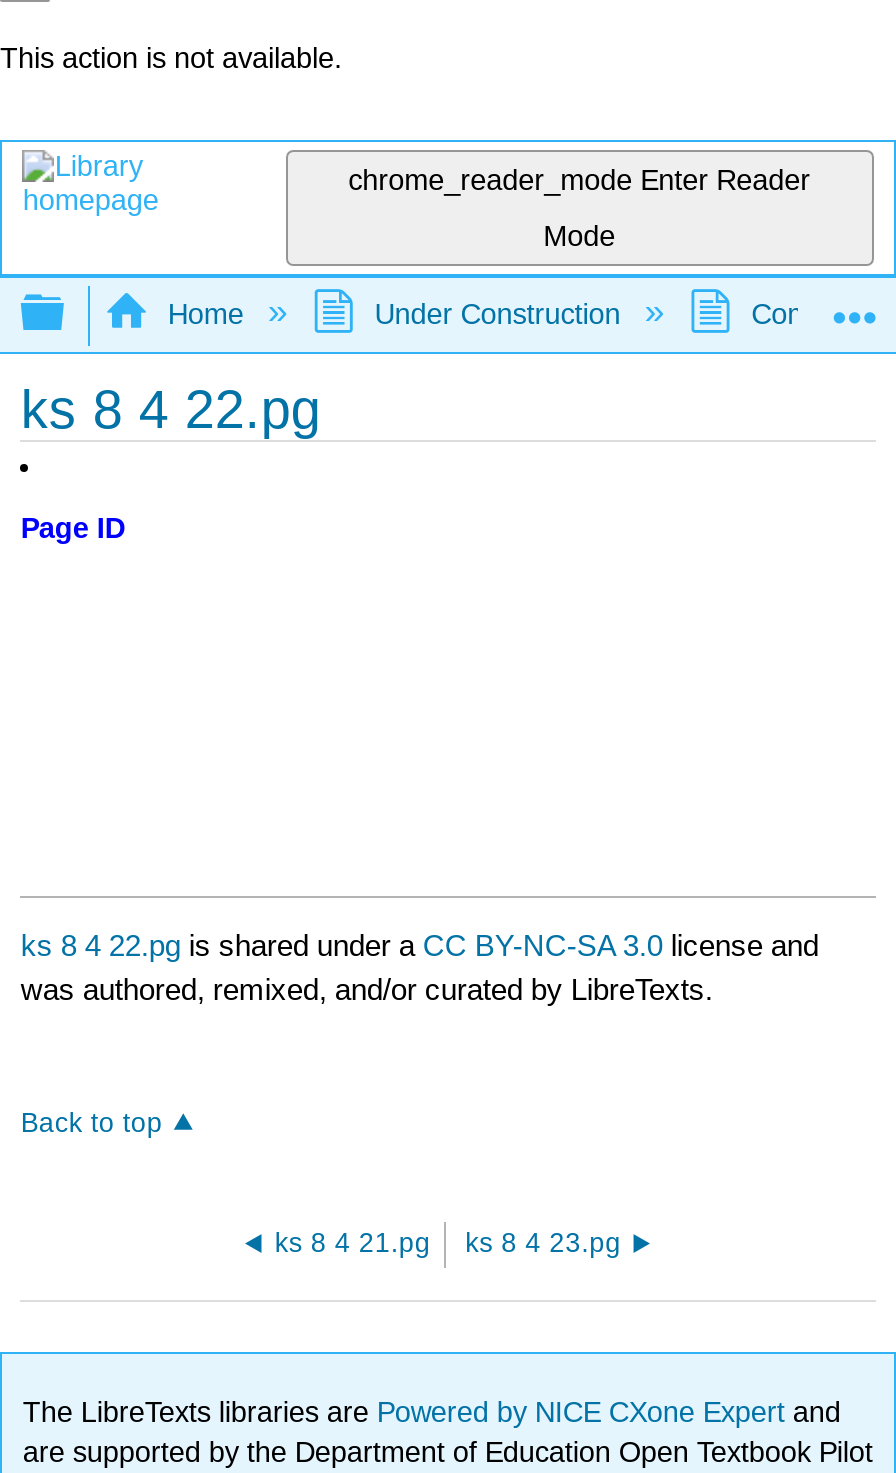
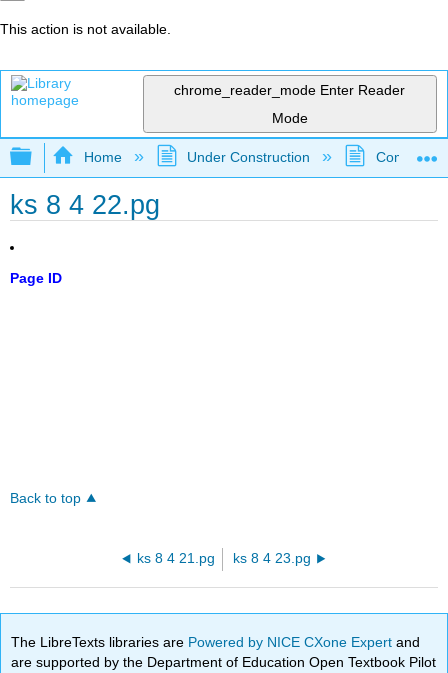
- ks 8 4 22.pg is shared under a CC BY-NC-SA 3.0 license and
- was authored, remixed, and/or curated by LibreTexts.
